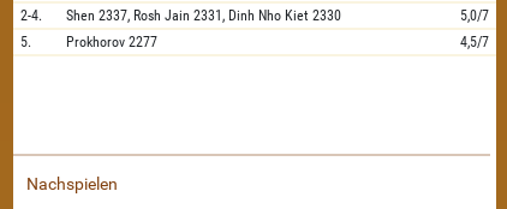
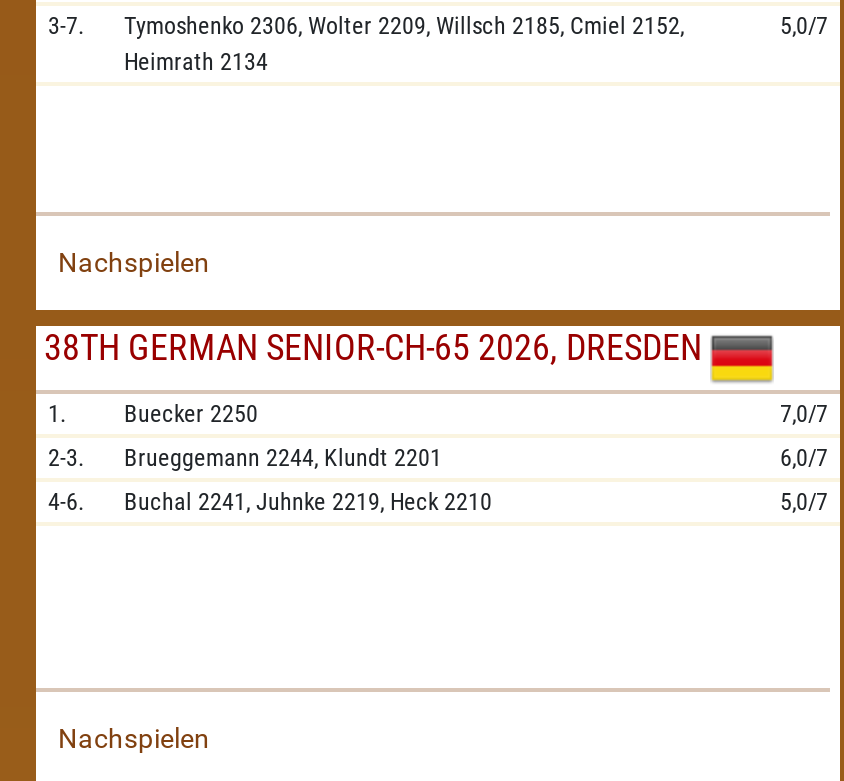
- 2-4.
- Shen 2337, Rosh Jain 2331, Dinh Nho Kiet 2330
+ 3-7.
+ Tymoshenko 2306, Wolter 2209, Willsch 2185, Cmiel 2152,
+ Heimrath 2134

- 5.
- Prokhorov 2277
- 4,5/7
+ Nachspielen
+ 38TH GERMAN SENIOR-CH-65 2026, DRESDEN
+ 1.
+ Buecker 2250
+ 7,0/7
+ 2-3.
+ Brueggemann 2244, Klundt 2201
+ 6,0/7
+ 4-6.
+ Buchal 2241, Juhnke 2219, Heck 2210
+ 5,0/7
